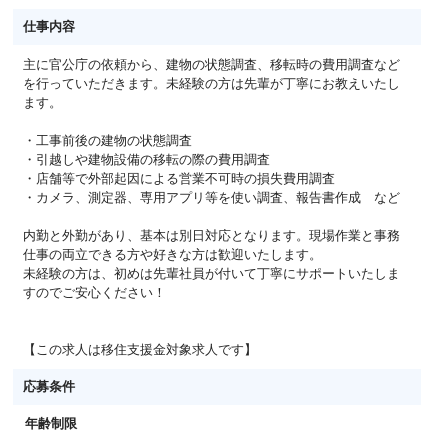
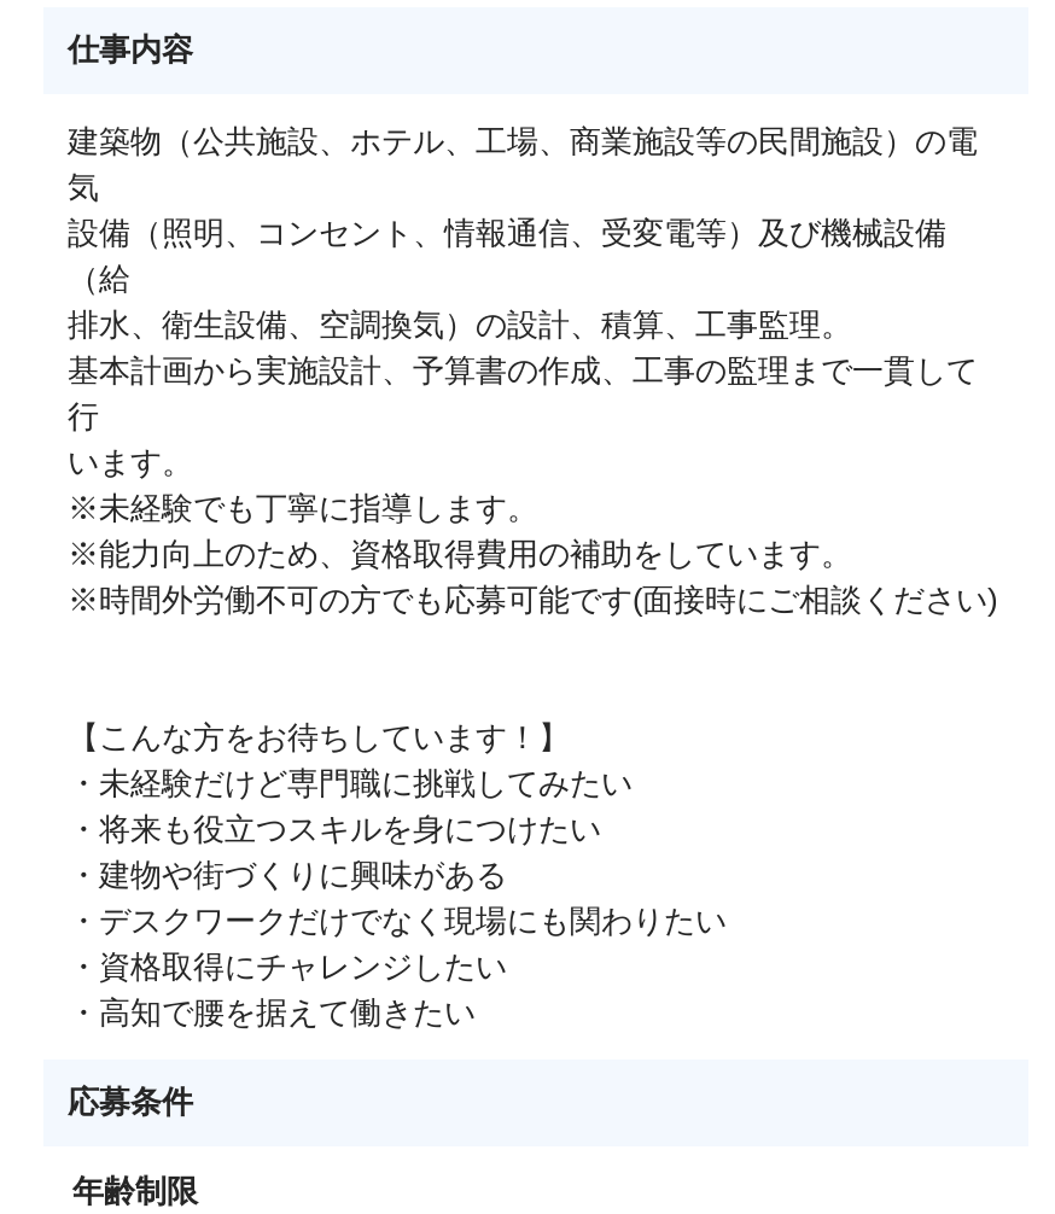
- 主に官公庁の依頼から、建物の状態調査、移転時の費用調査など
- を行っていただきます。未経験の方は先輩が丁寧にお教えいたし
- ます。
- ・工事前後の建物の状態調査
- ・引越しや建物設備の移転の際の費用調査
- ・店舗等で外部起因による営業不可時の損失費用調査
- ・カメラ、測定器、専用アプリ等を使い調査、報告書作成 など
- 内勤と外勤があり、基本は別日対応となります。現場作業と事務
- 仕事の両立できる方や好きな方は歓迎いたします。
- 未経験の方は、初めは先輩社員が付いて丁寧にサポートいたしま
- すのでご安心ください！
+ 建築物（公共施設、ホテル、工場、商業施設等の民間施設）の電
+ 気
+ 設備（照明、コンセント、情報通信、受変電等）及び機械設備
+ （給
+ 排水、衛生設備、空調換気）の設計、積算、工事監理。
+ 基本計画から実施設計、予算書の作成、工事の監理まで一貫して
+ 行
+ います。
+ ※未経験でも丁寧に指導します。
+ ※能力向上のため、資格取得費用の補助をしています。
+ ※時間外労働不可の方でも応募可能です(面接時にご相談ください)

- 【この求人は移住支援金対象求人です】
+ 【こんな方をお待ちしています！】
+ ・未経験だけど専門職に挑戦してみたい
+ ・将来も役立つスキルを身につけたい
+ ・建物や街づくりに興味がある
+ ・デスクワークだけでなく現場にも関わりたい
+ ・資格取得にチャレンジしたい
+ ・高知で腰を据えて働きたい
